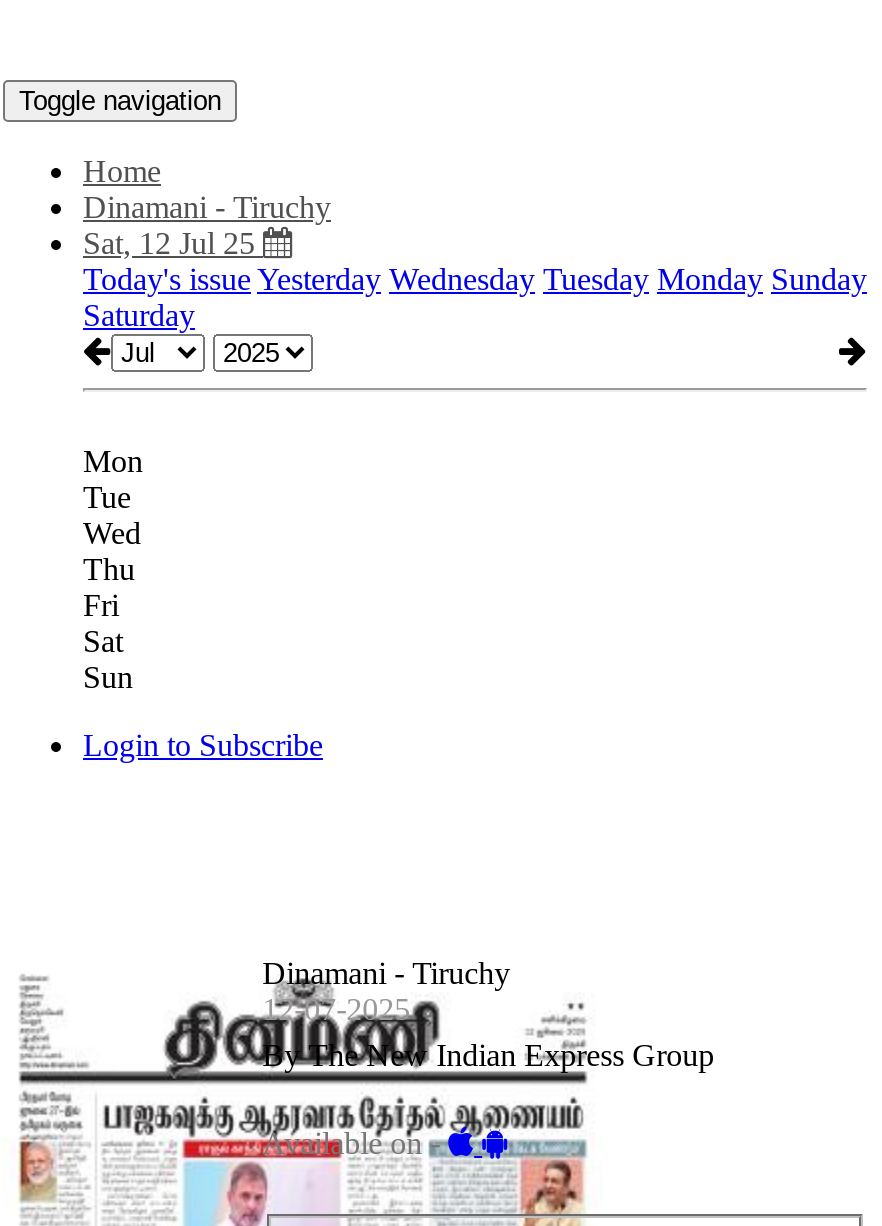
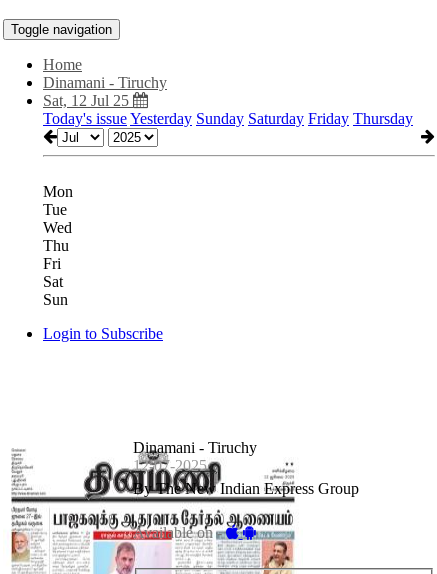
- Today's issue Yesterday Wednesday Tuesday Monday Sunday
- Saturday
+ Today's issue Yesterday Sunday Saturday Friday Thursday
